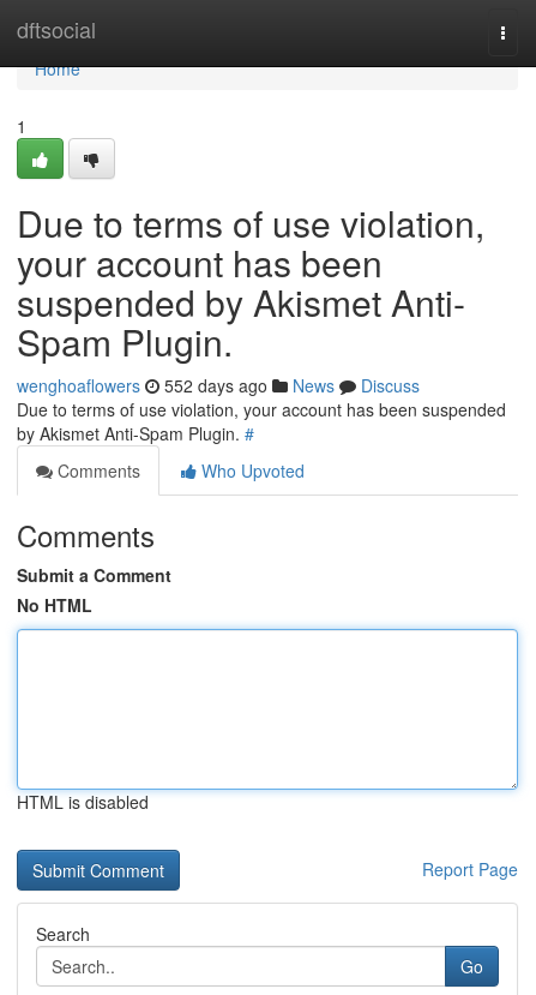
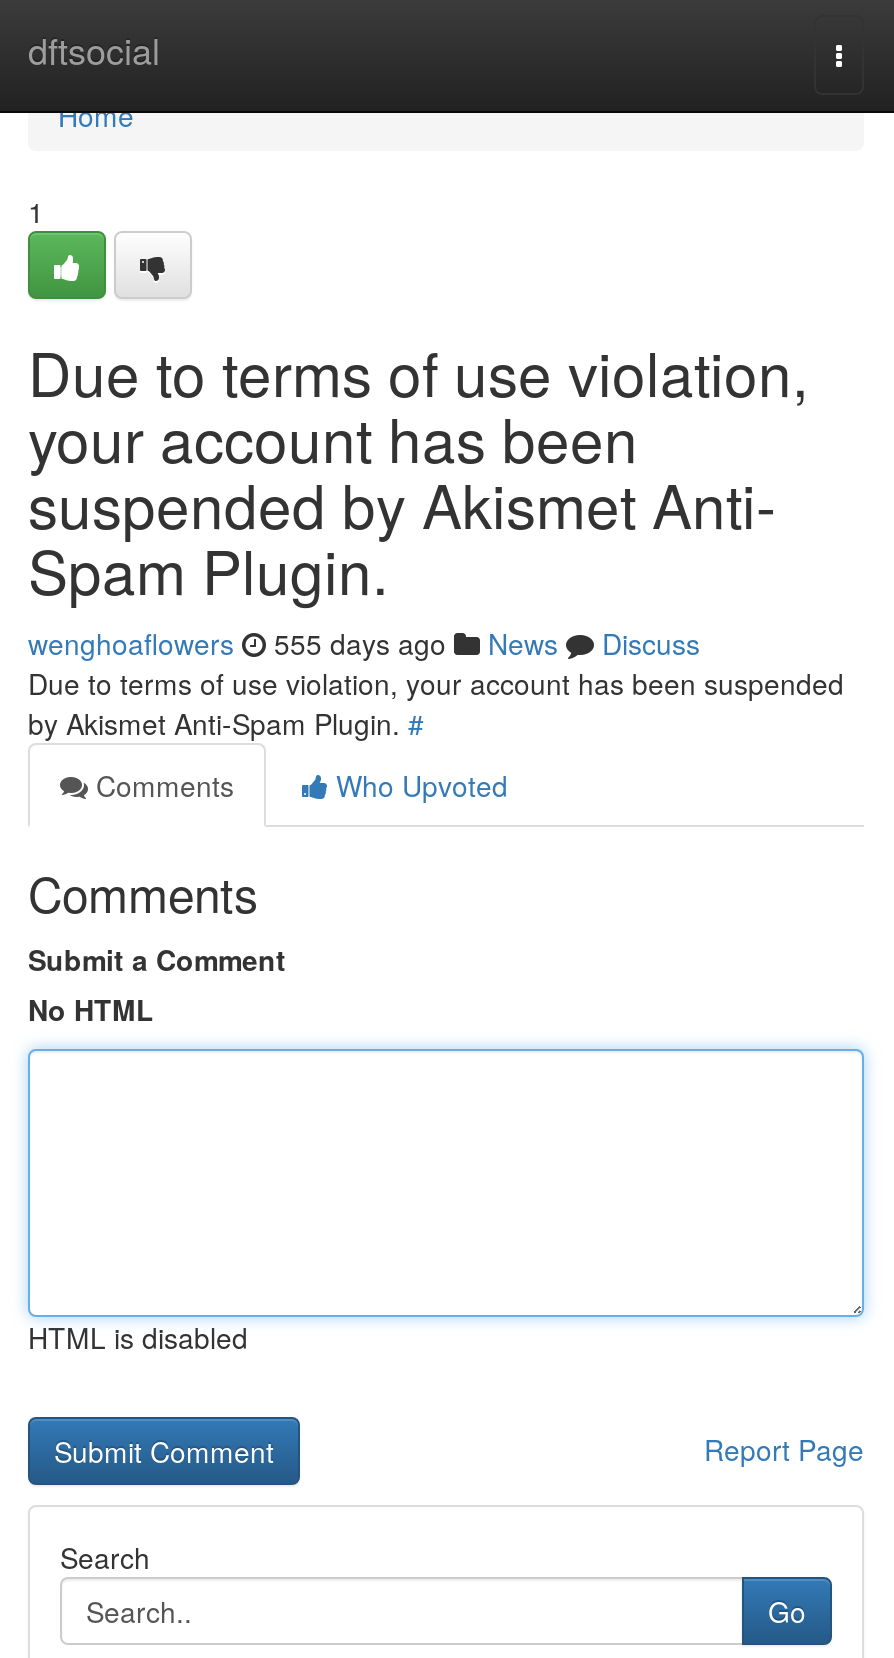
- wenghoaflowers 552 days ago News Discuss
+ wenghoaflowers 555 days ago News Discuss
